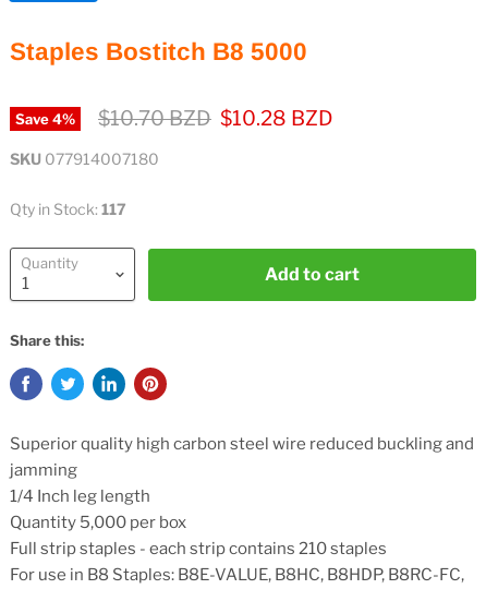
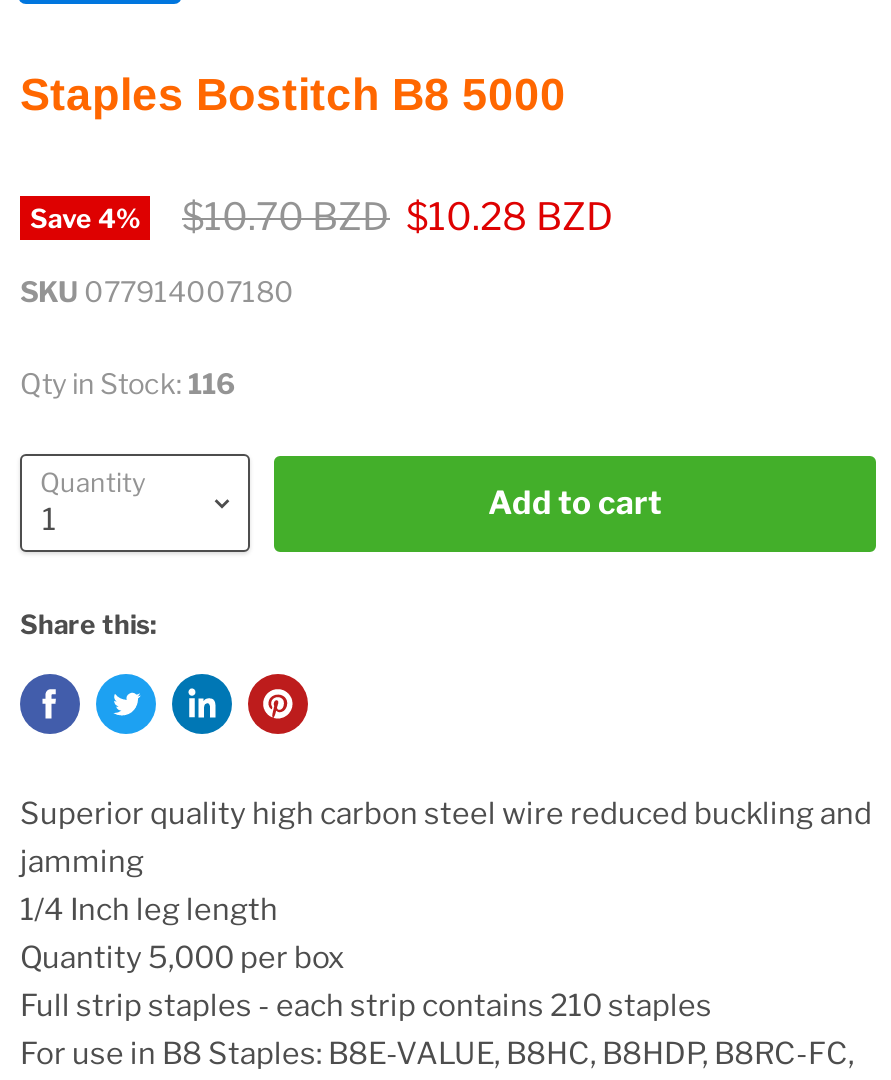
- Qty in Stock: 117
+ Qty in Stock: 116
